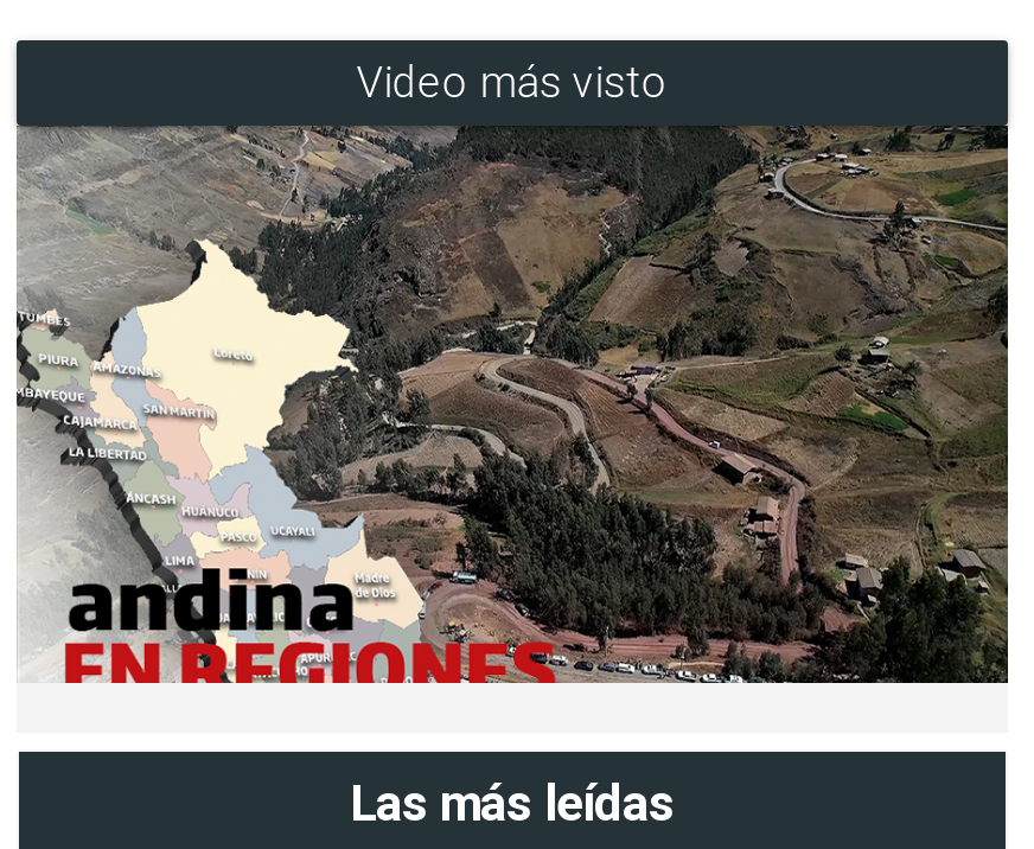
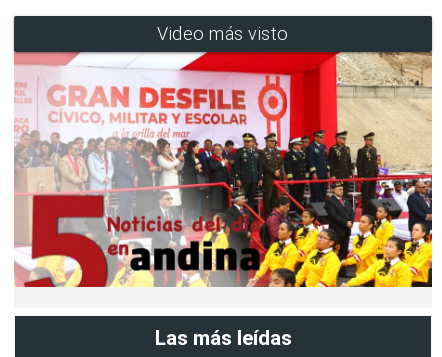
- [image]
+ [image]
